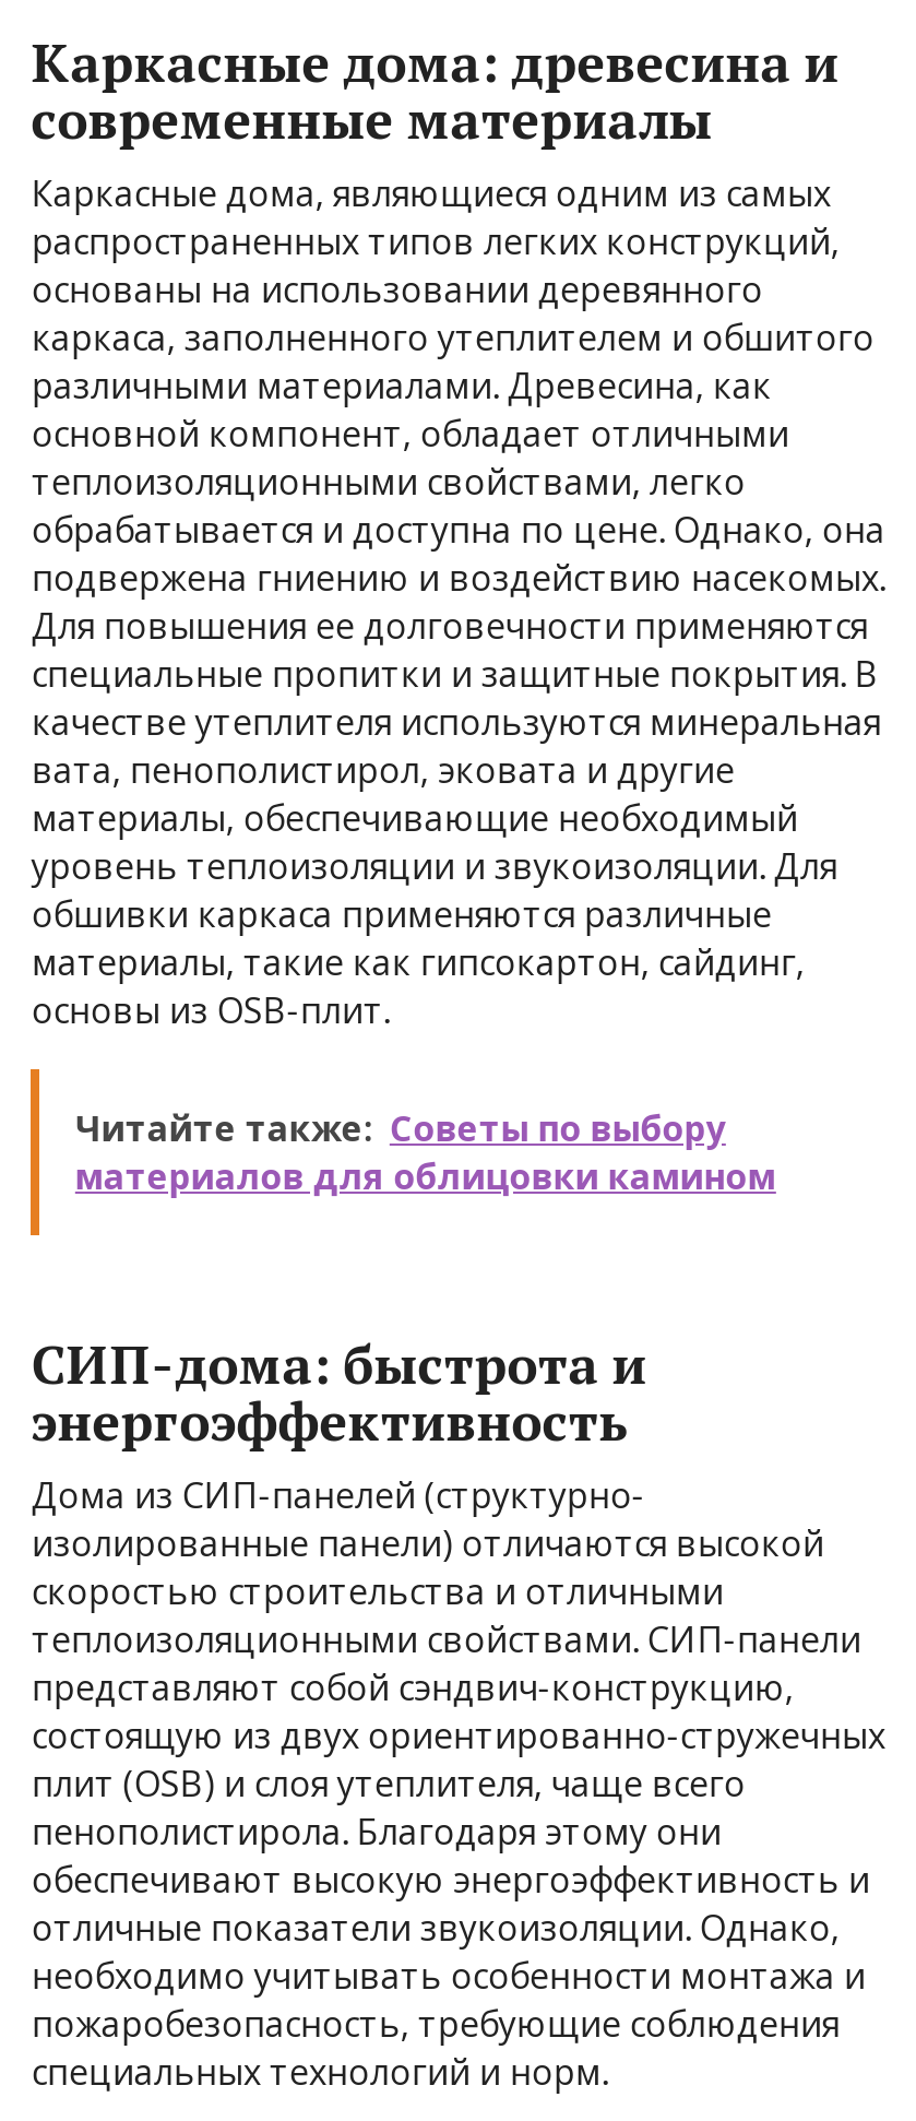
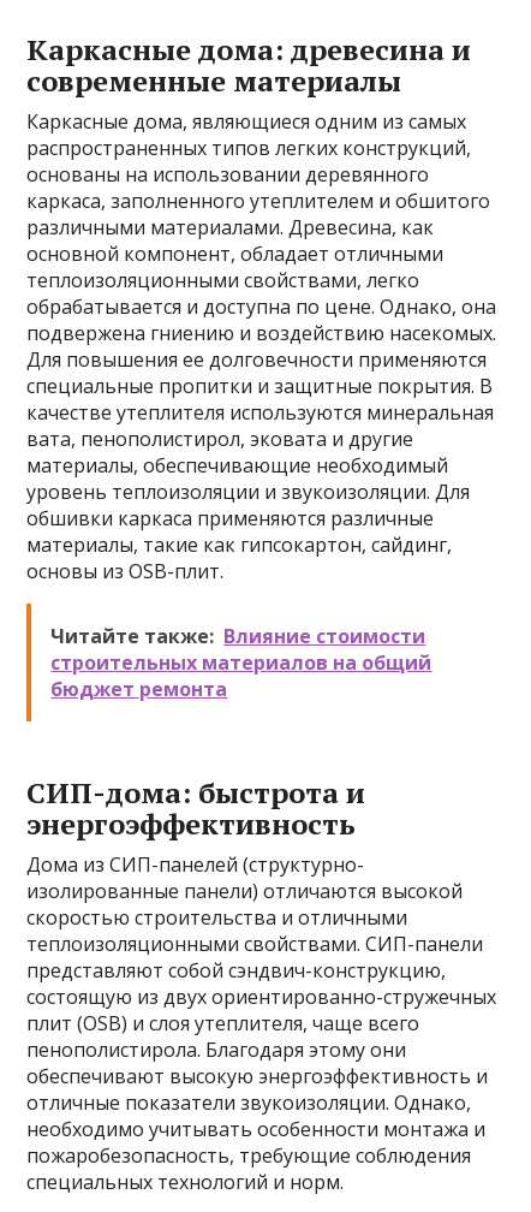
- Читайте также: Советы по выбору
- материалов для облицовки камином
+ Читайте также: Влияние стоимости
+ строительных материалов на общий
+ бюджет ремонта
